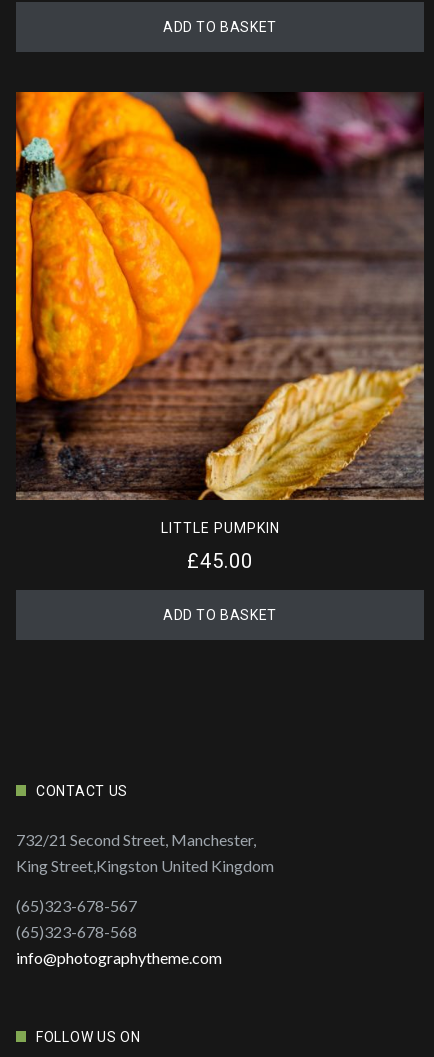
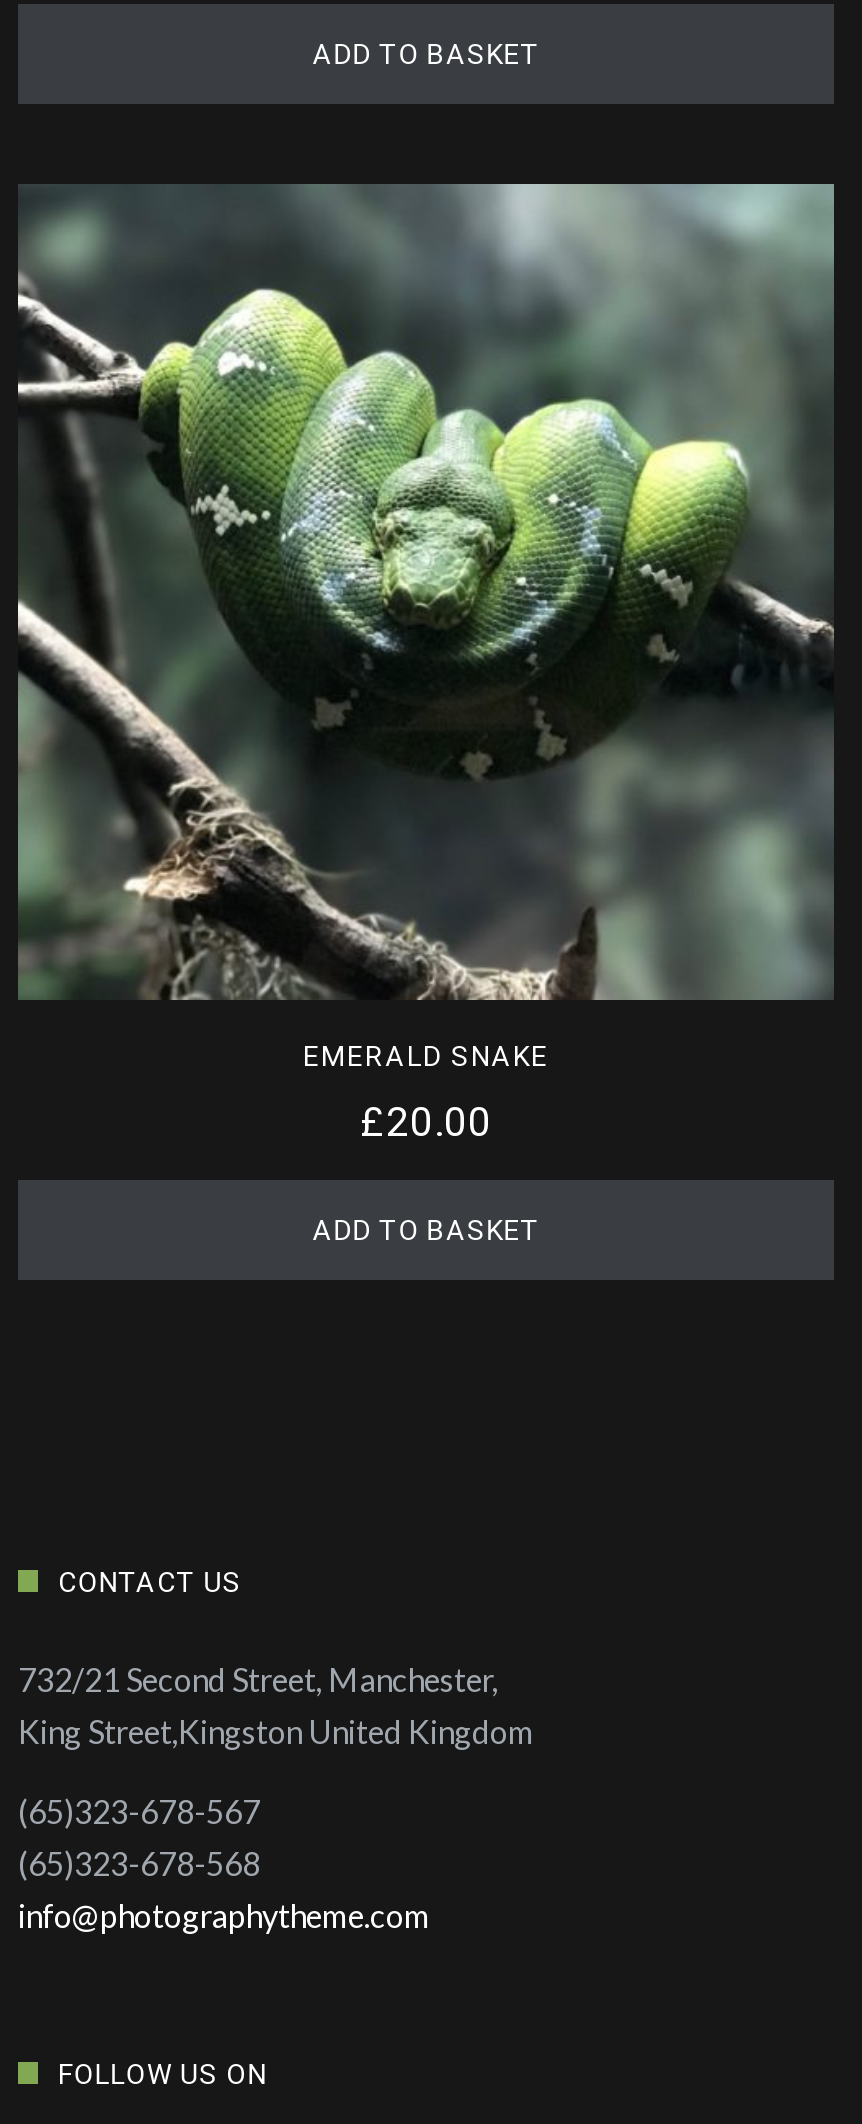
- [image]
- LITTLE PUMPKIN
+ [image]
+ EMERALD SNAKE

- £45.00
+ £20.00
